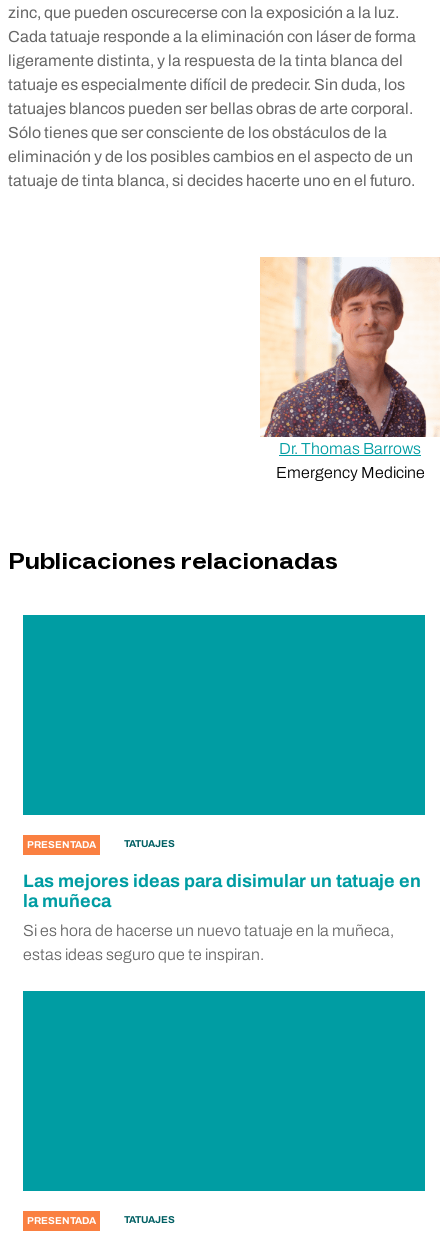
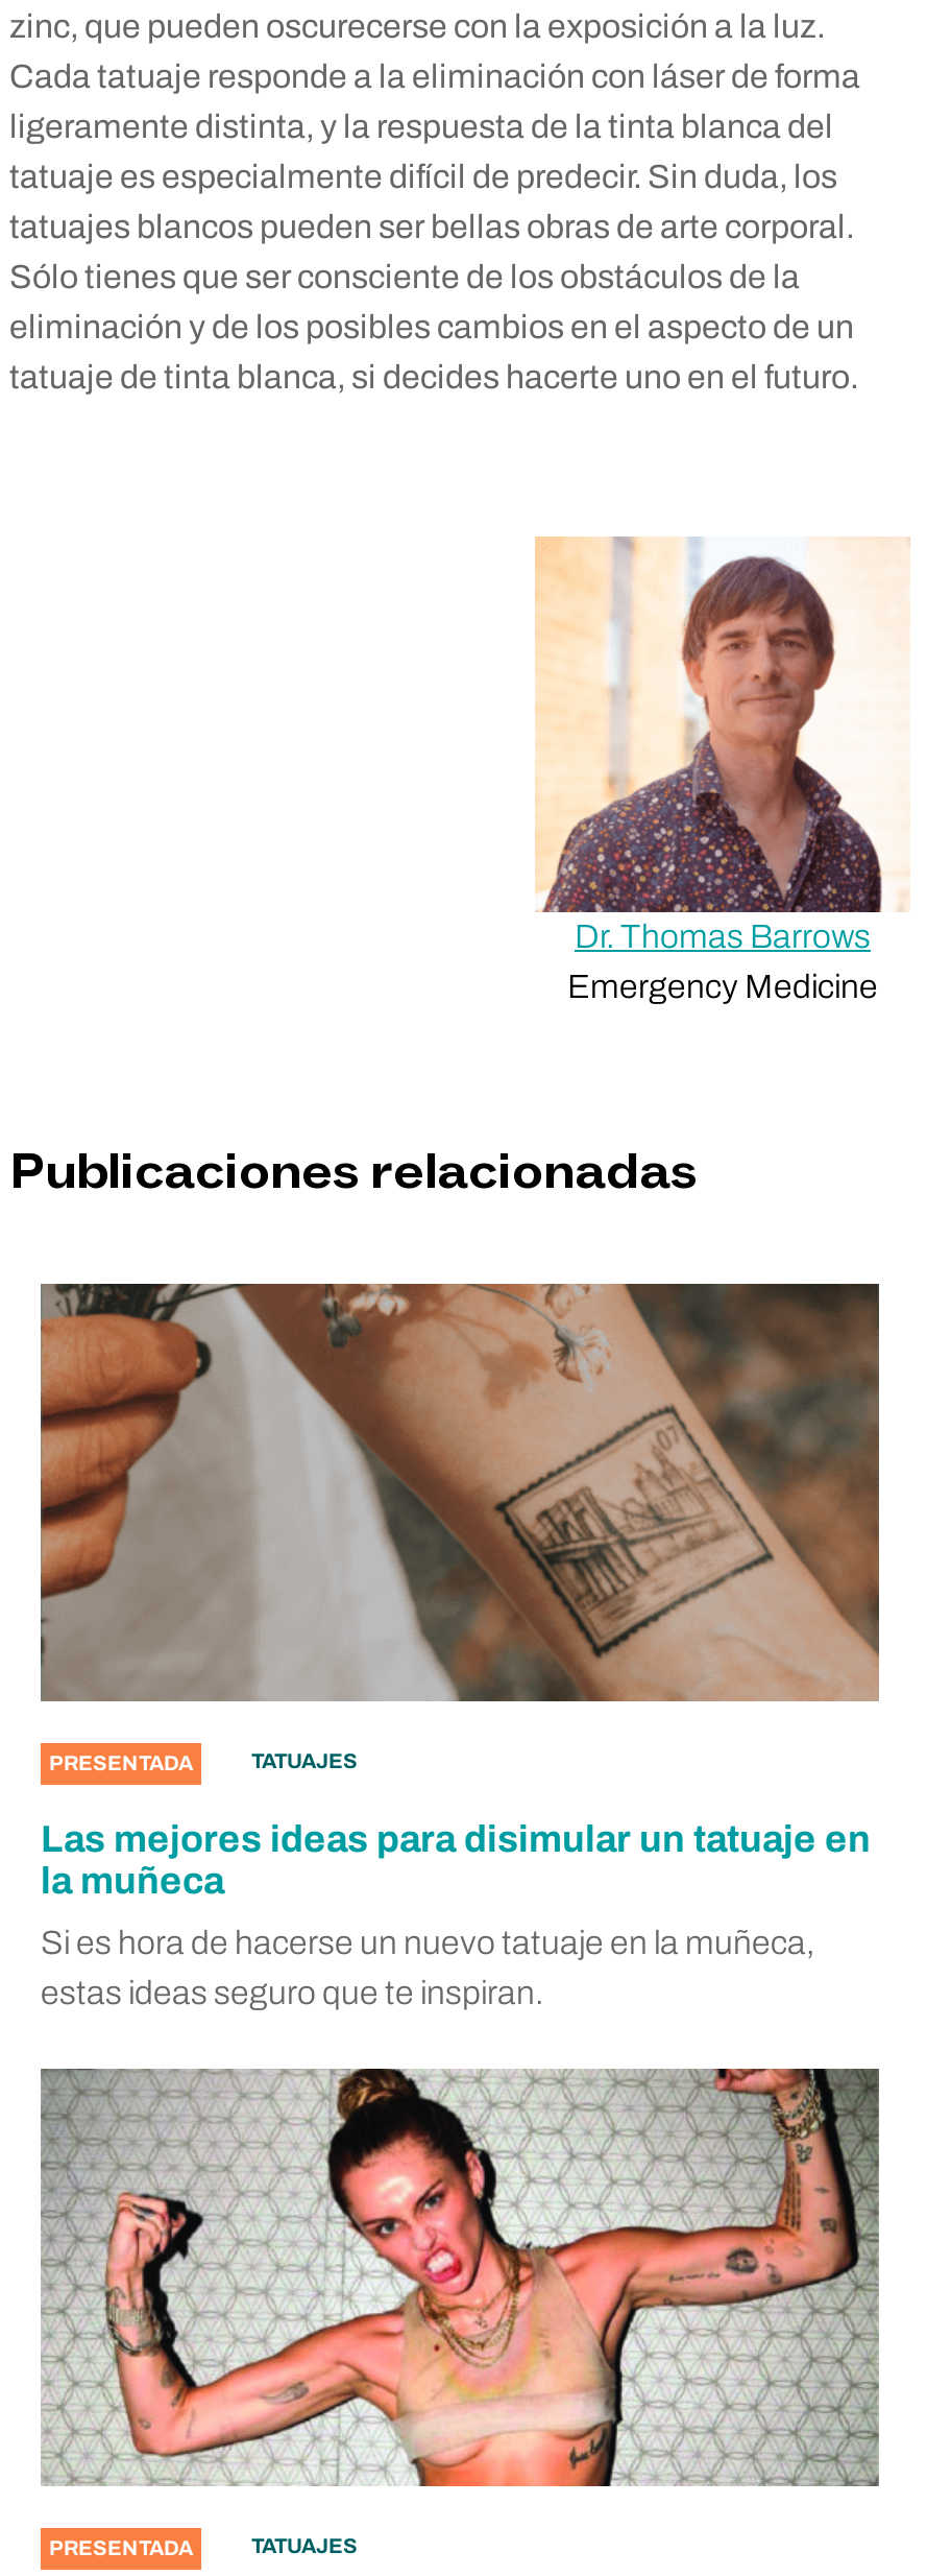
+ [image]

+ [image]
